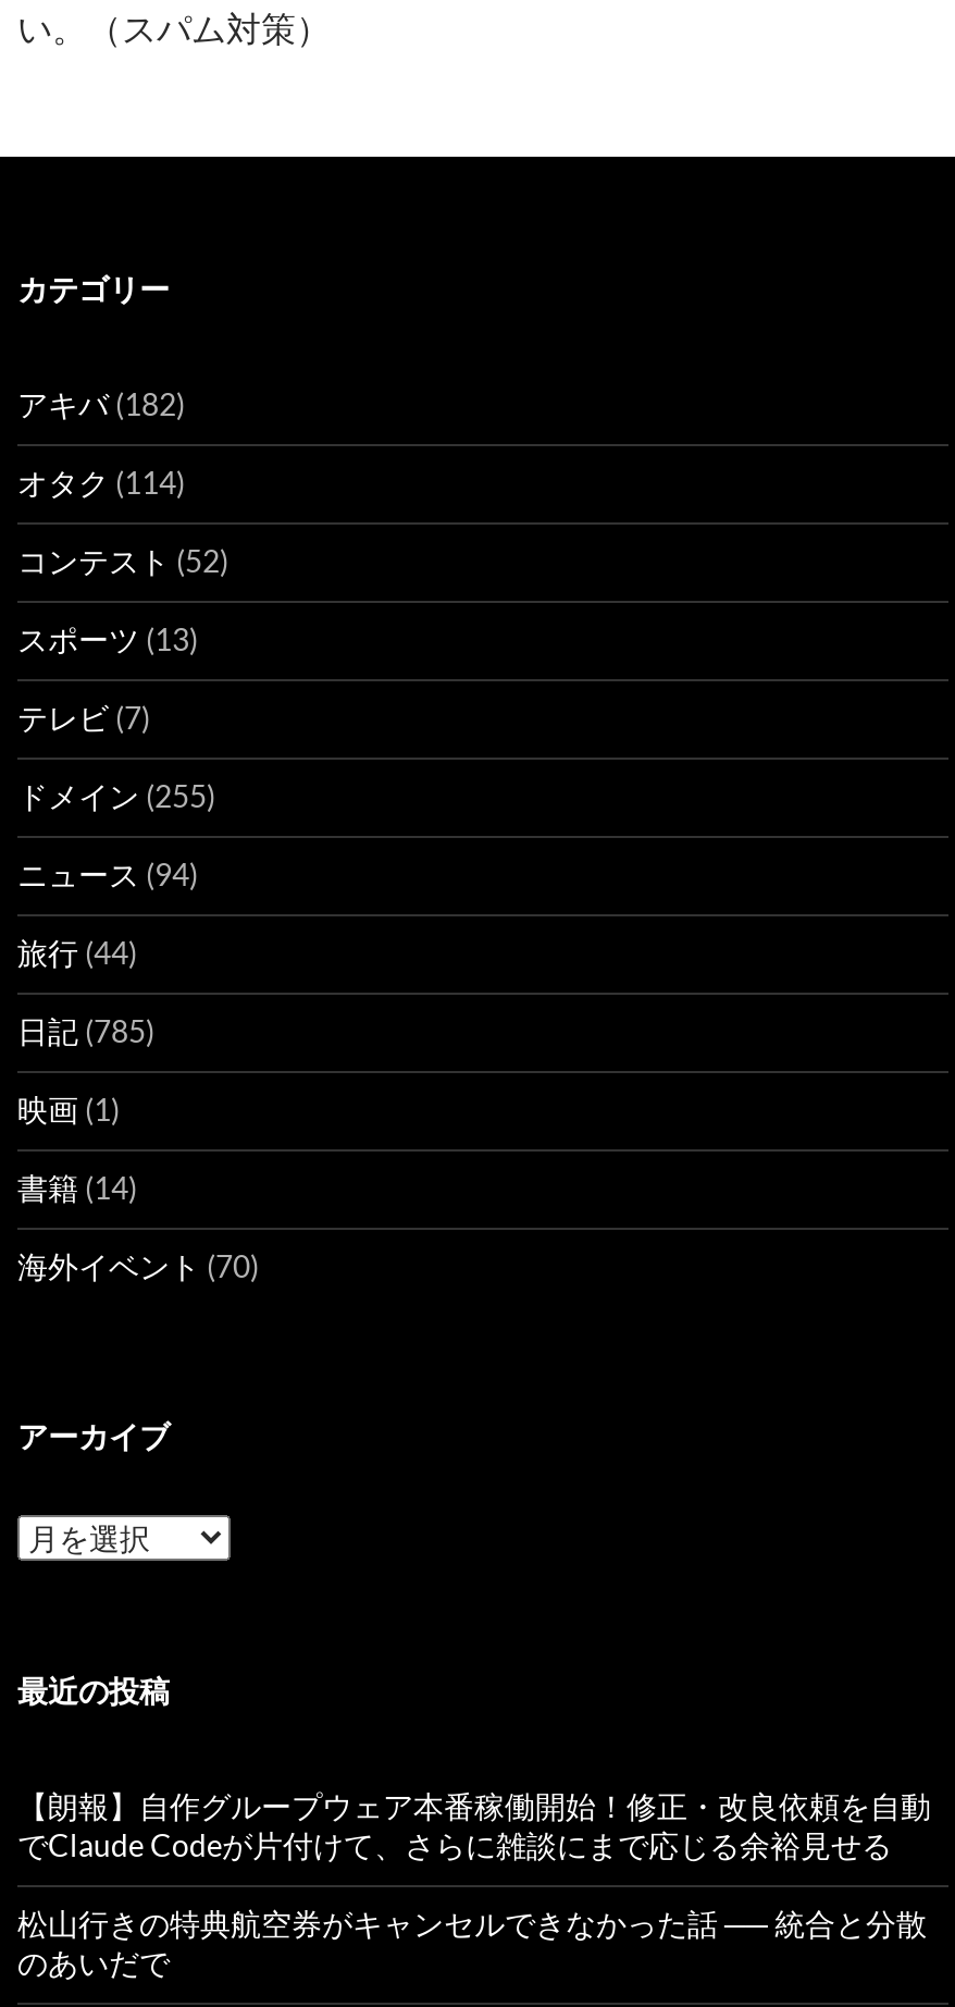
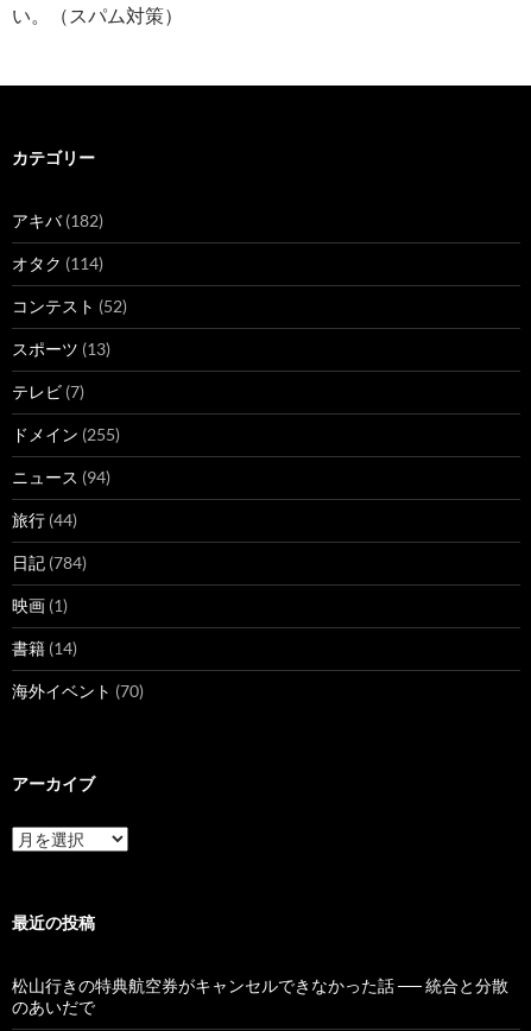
- 日記(785)
+ 日記(784)

- 【朗報】自作グループウェア本番稼働開始！修正・改良依頼を自動
- でClaude Codeが片付けて、さらに雑談にまで応じる余裕見せる
